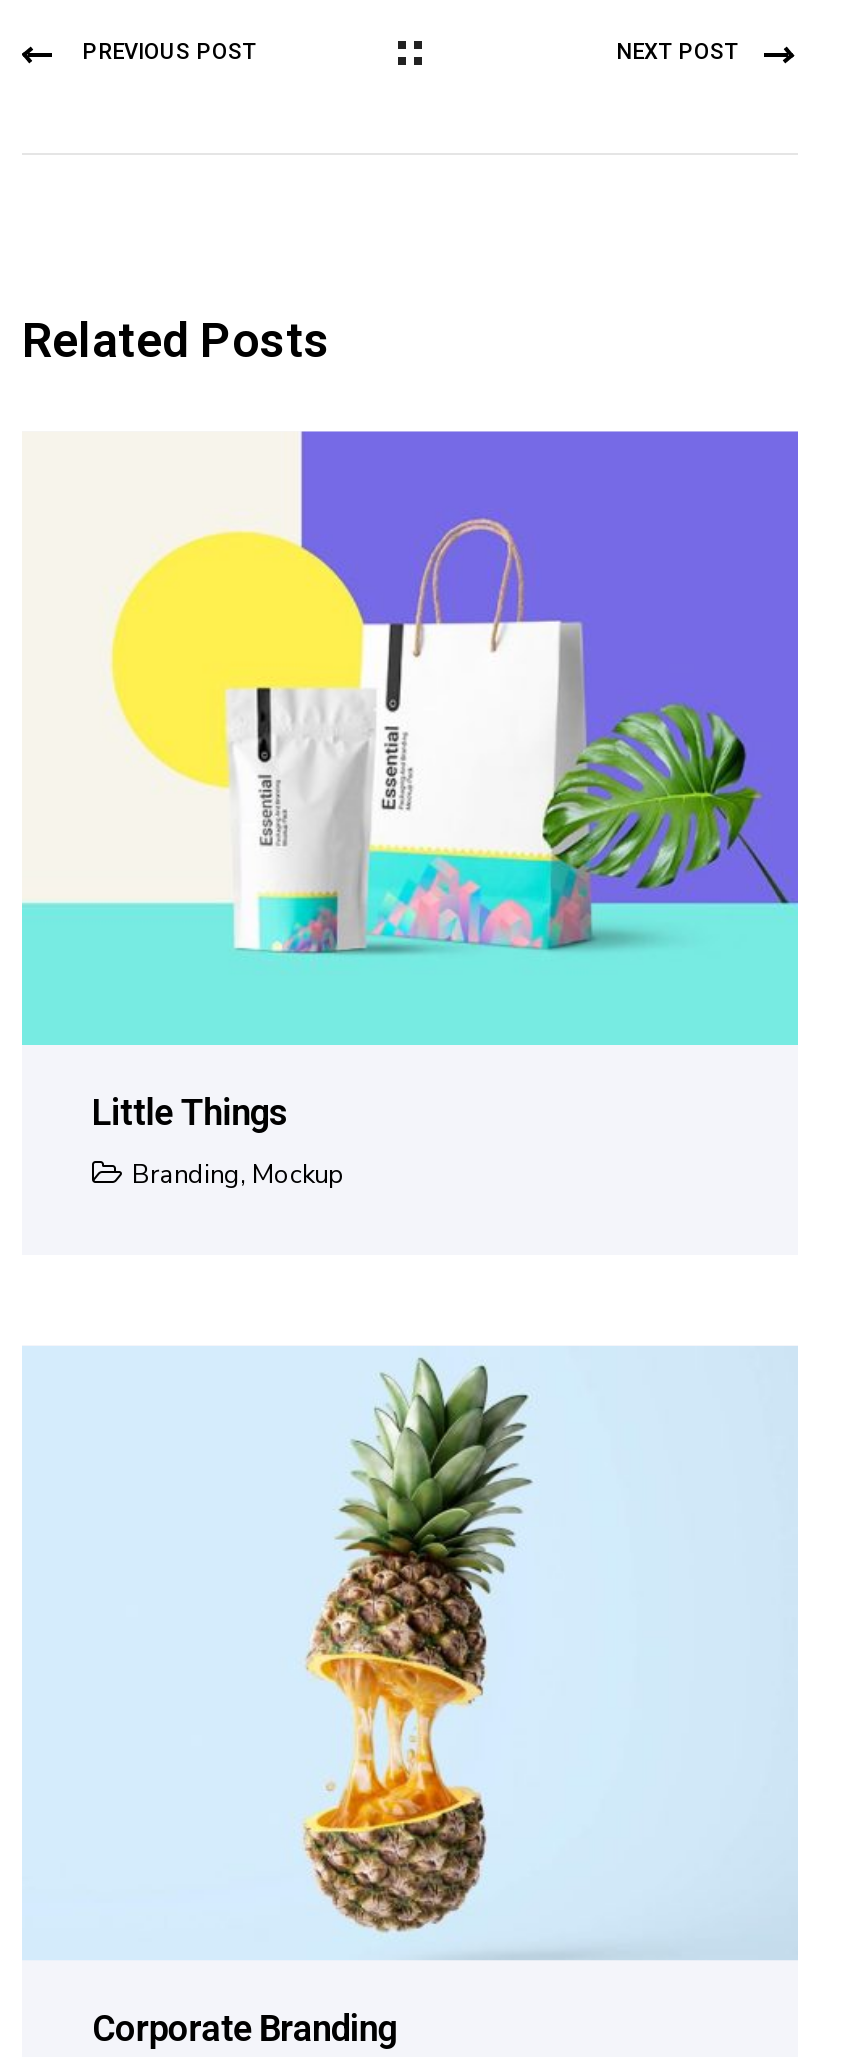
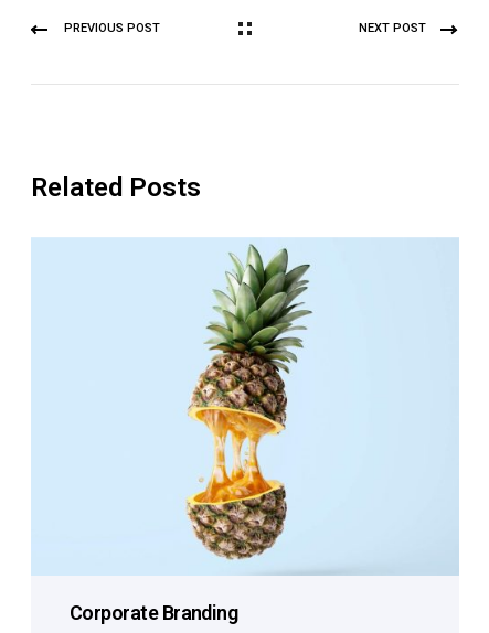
- [image]
- Little Things
- Branding, Mockup
